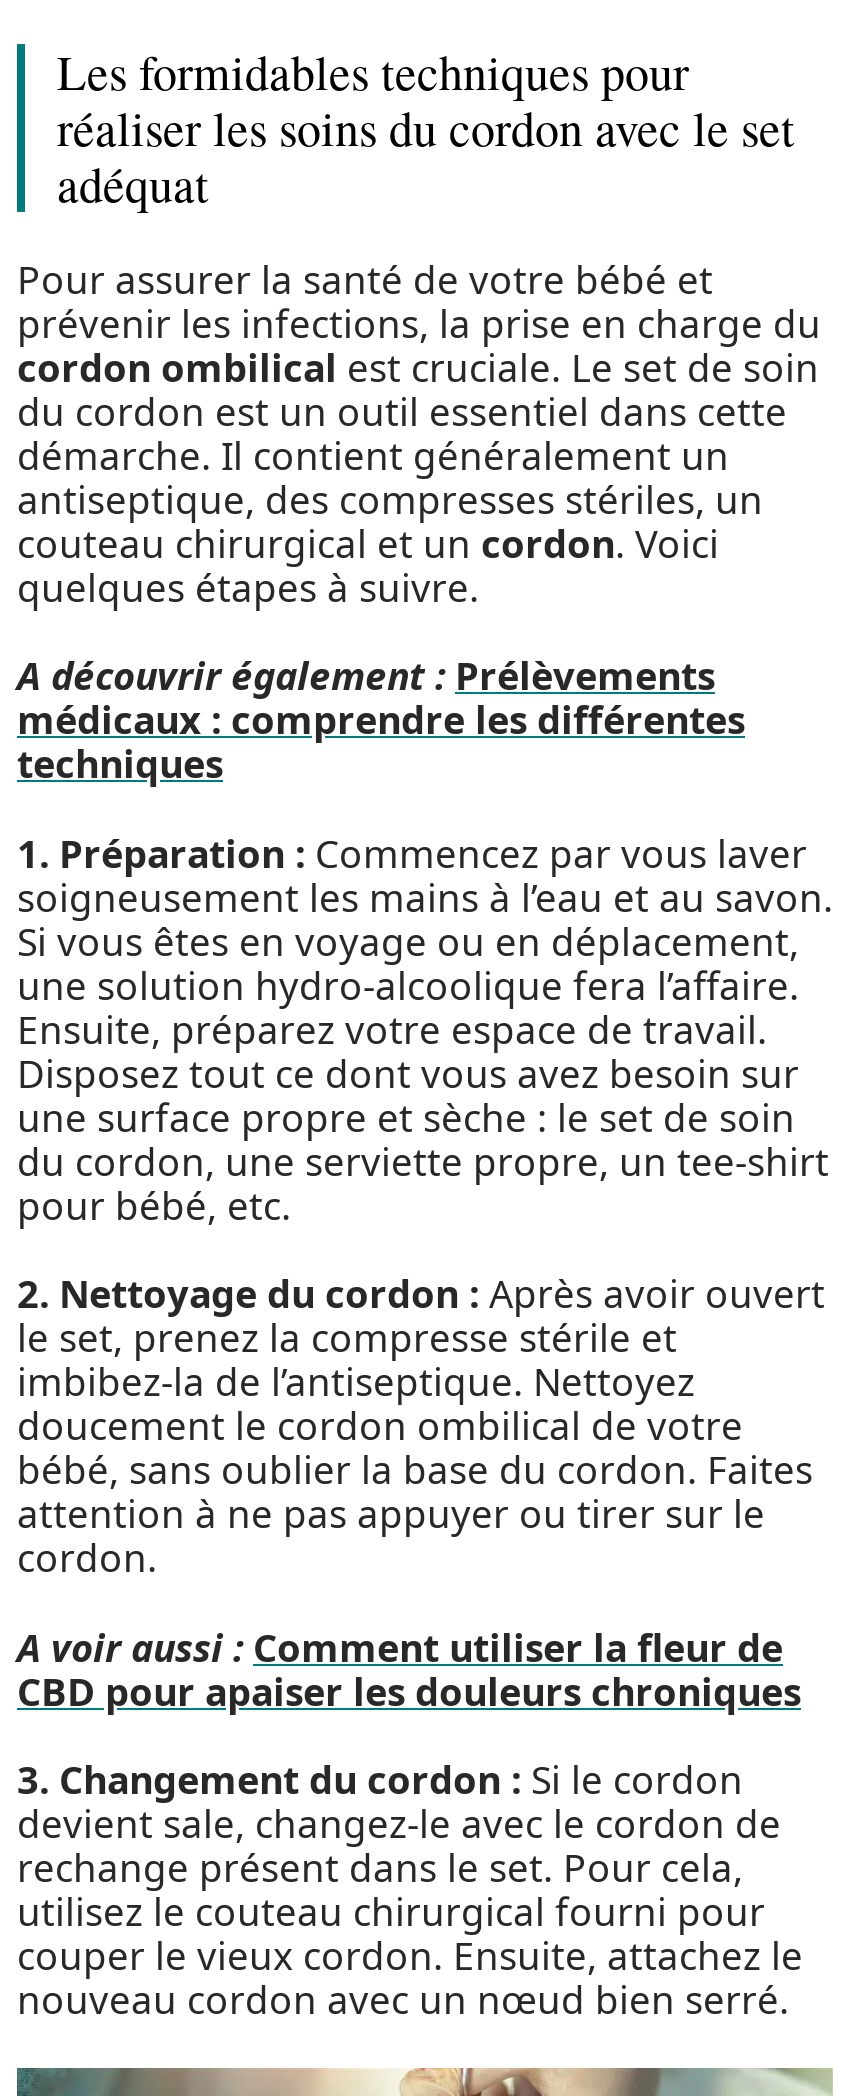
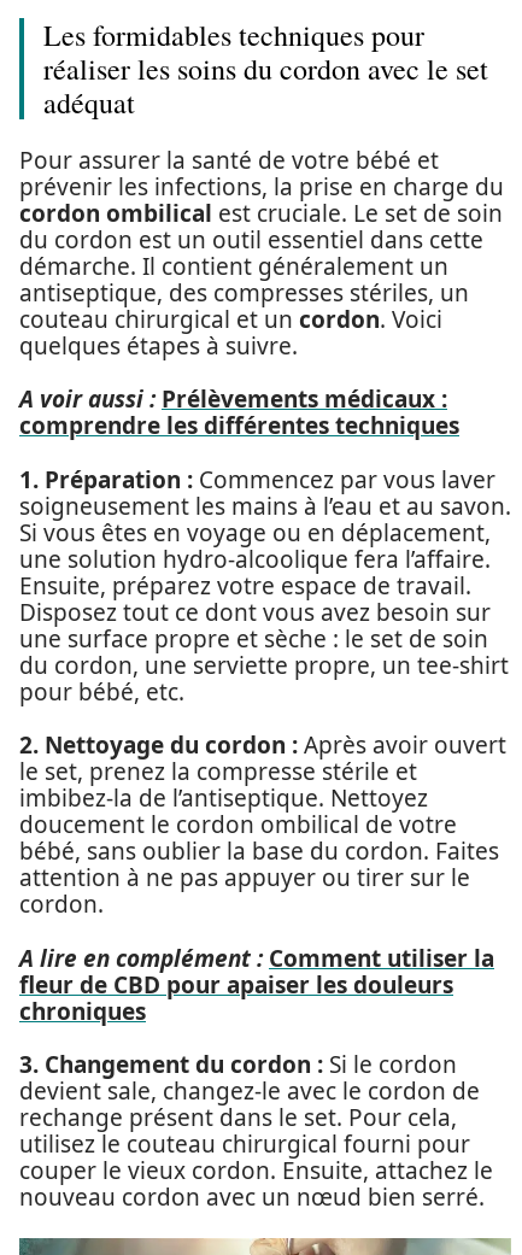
- A découvrir également : Prélèvements
- médicaux : comprendre les différentes
- techniques
+ A voir aussi : Prélèvements médicaux :
+ comprendre les différentes techniques

moved up: 1. Préparation : Commencez par vous laver | soigneusement les mains à l’eau et au savon. | Si vous êtes en voyage ou en déplacement, | ... | attention à ne pas appuyer ou tirer sur le | cordon.

- A voir aussi : Comment utiliser la fleur de
- CBD pour apaiser les douleurs chroniques
+ A lire en complément : Comment utiliser la
+ fleur de CBD pour apaiser les douleurs
+ chroniques
